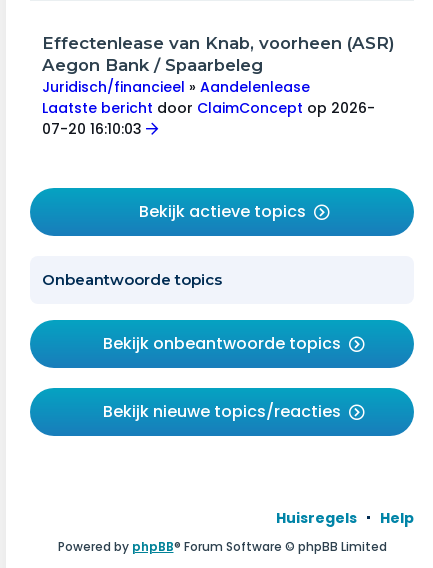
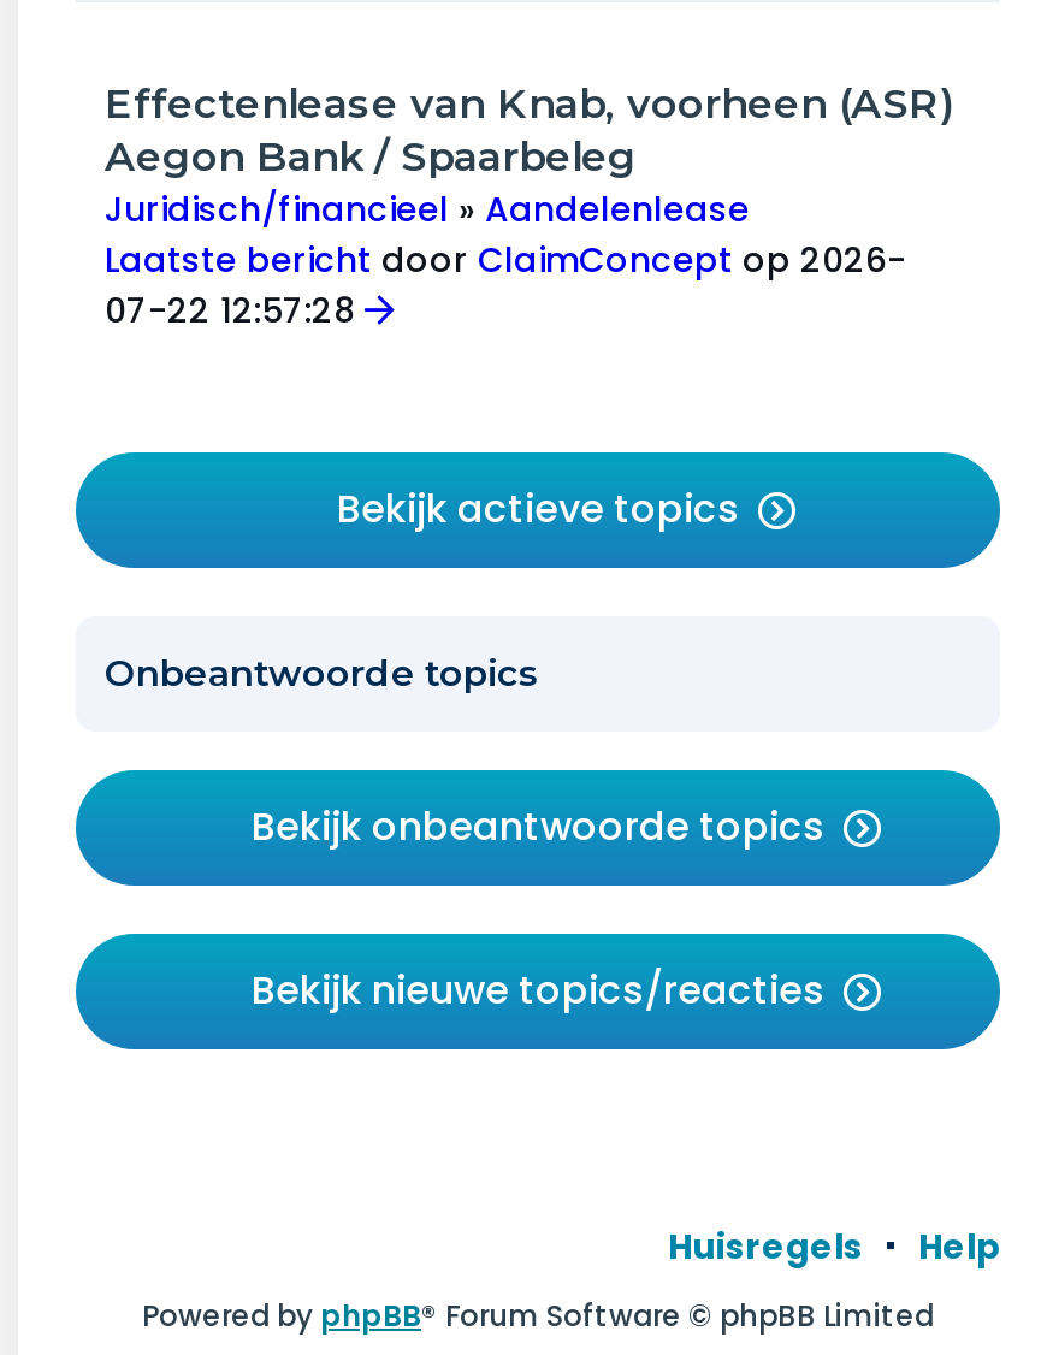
- 07-20 16:10:03
+ 07-22 12:57:28
